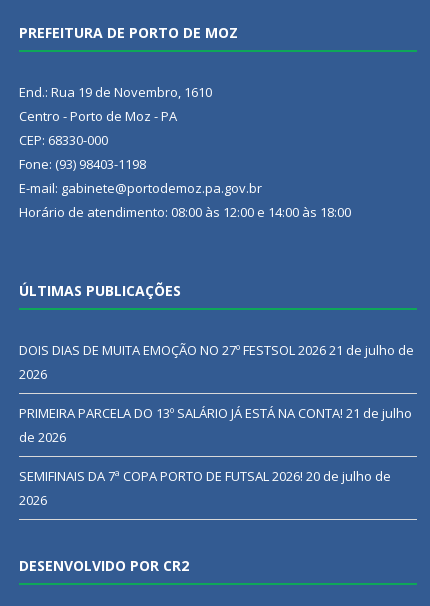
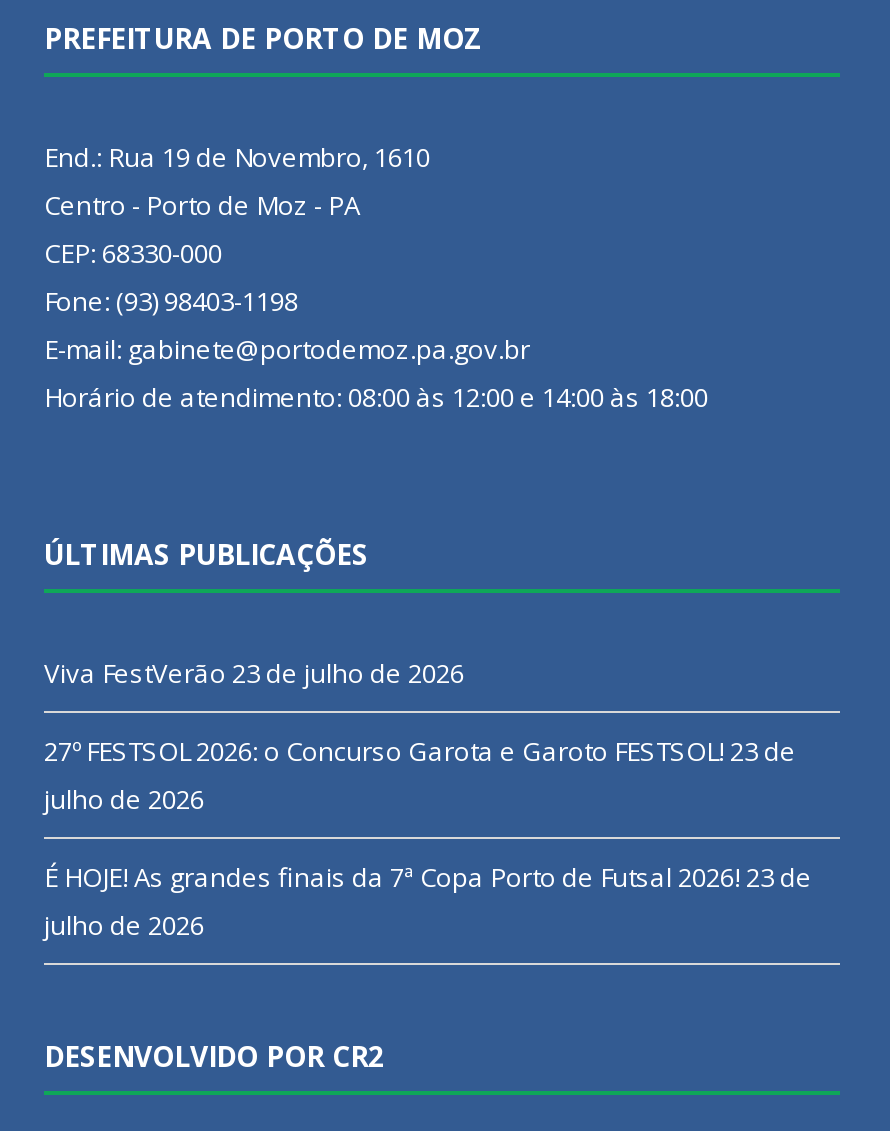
- DOIS DIAS DE MUITA EMOÇÃO NO 27º FESTSOL 2026 21 de julho de
- 2026
+ Viva FestVerão 23 de julho de 2026

- PRIMEIRA PARCELA DO 13º SALÁRIO JÁ ESTÁ NA CONTA! 21 de julho
- de 2026
+ 27º FESTSOL 2026: o Concurso Garota e Garoto FESTSOL! 23 de
+ julho de 2026

- SEMIFINAIS DA 7ª COPA PORTO DE FUTSAL 2026! 20 de julho de
- 2026
+ É HOJE! As grandes finais da 7ª Copa Porto de Futsal 2026! 23 de
+ julho de 2026
